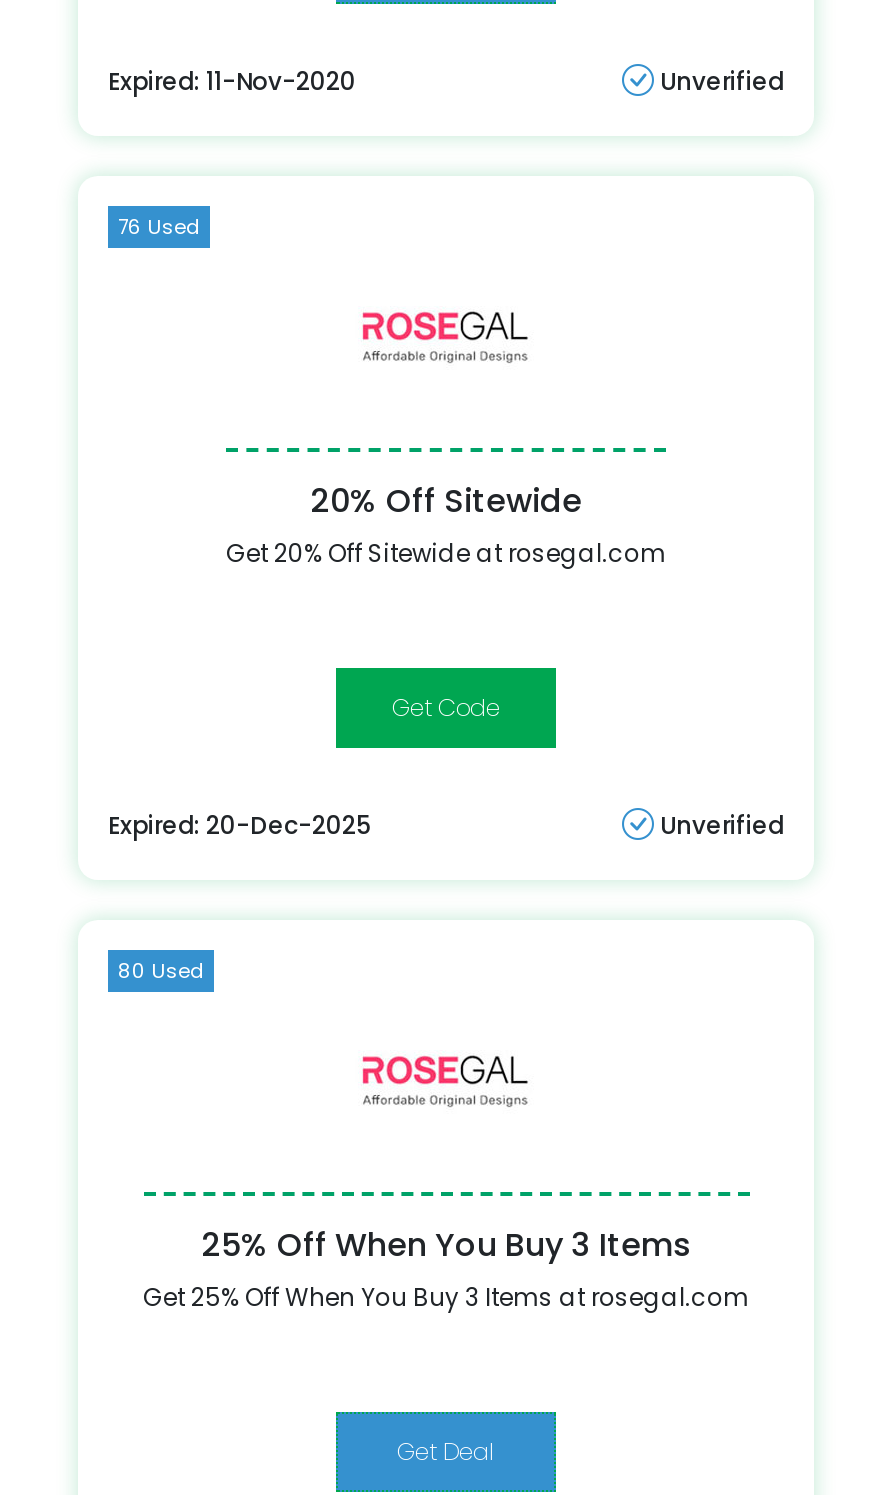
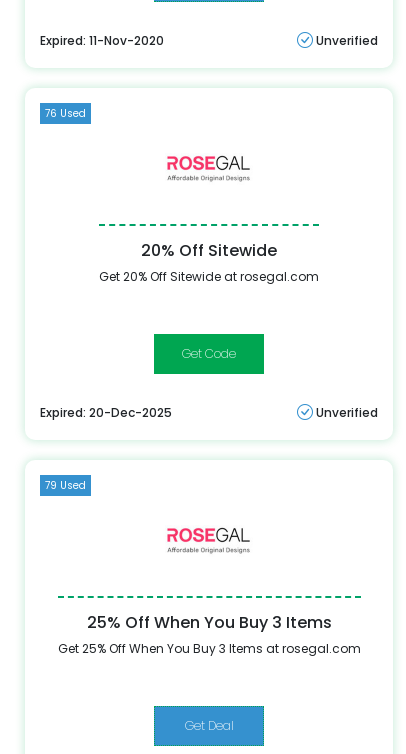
- 80 Used
+ 79 Used
